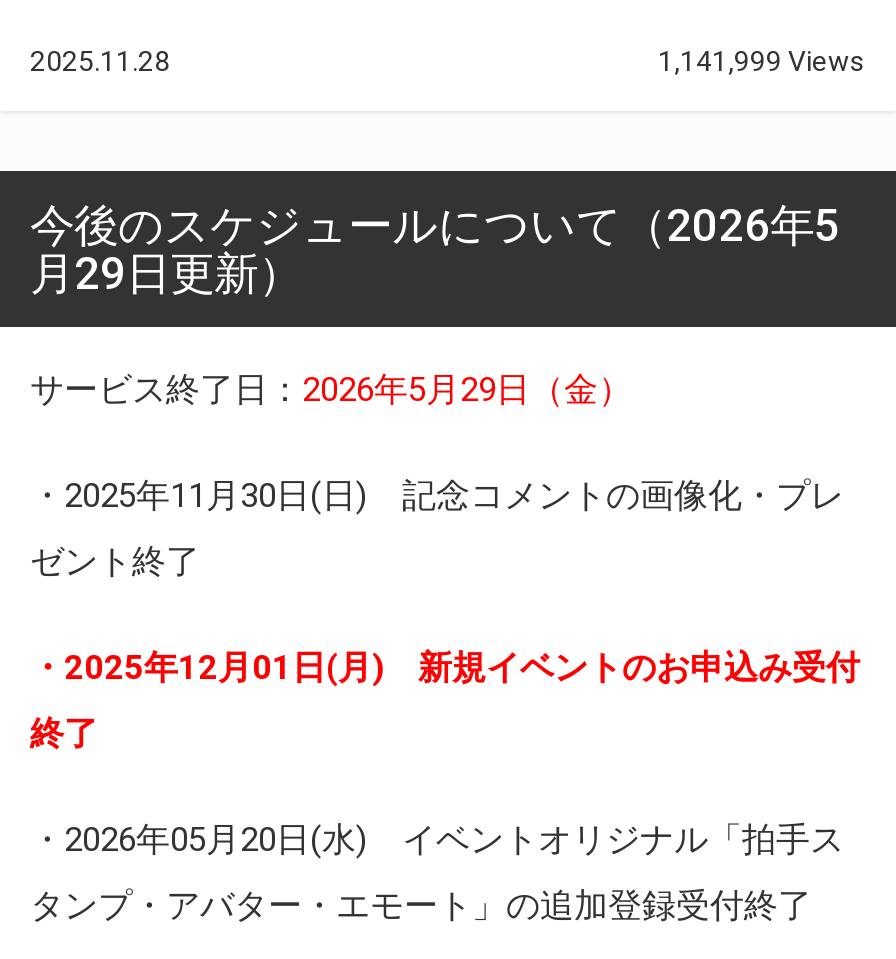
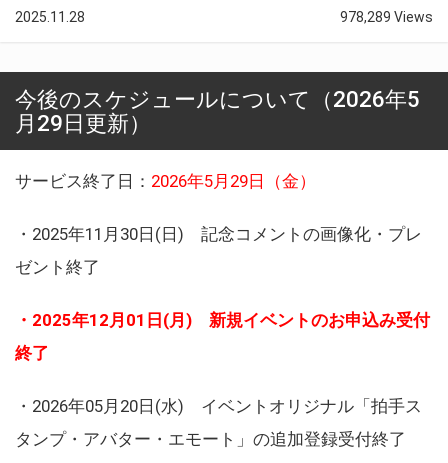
- 1,141,999 Views
+ 978,289 Views
